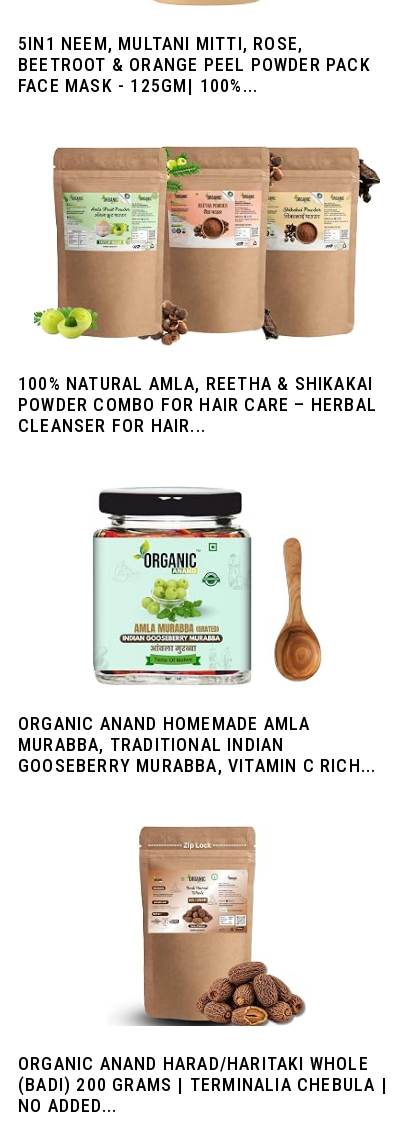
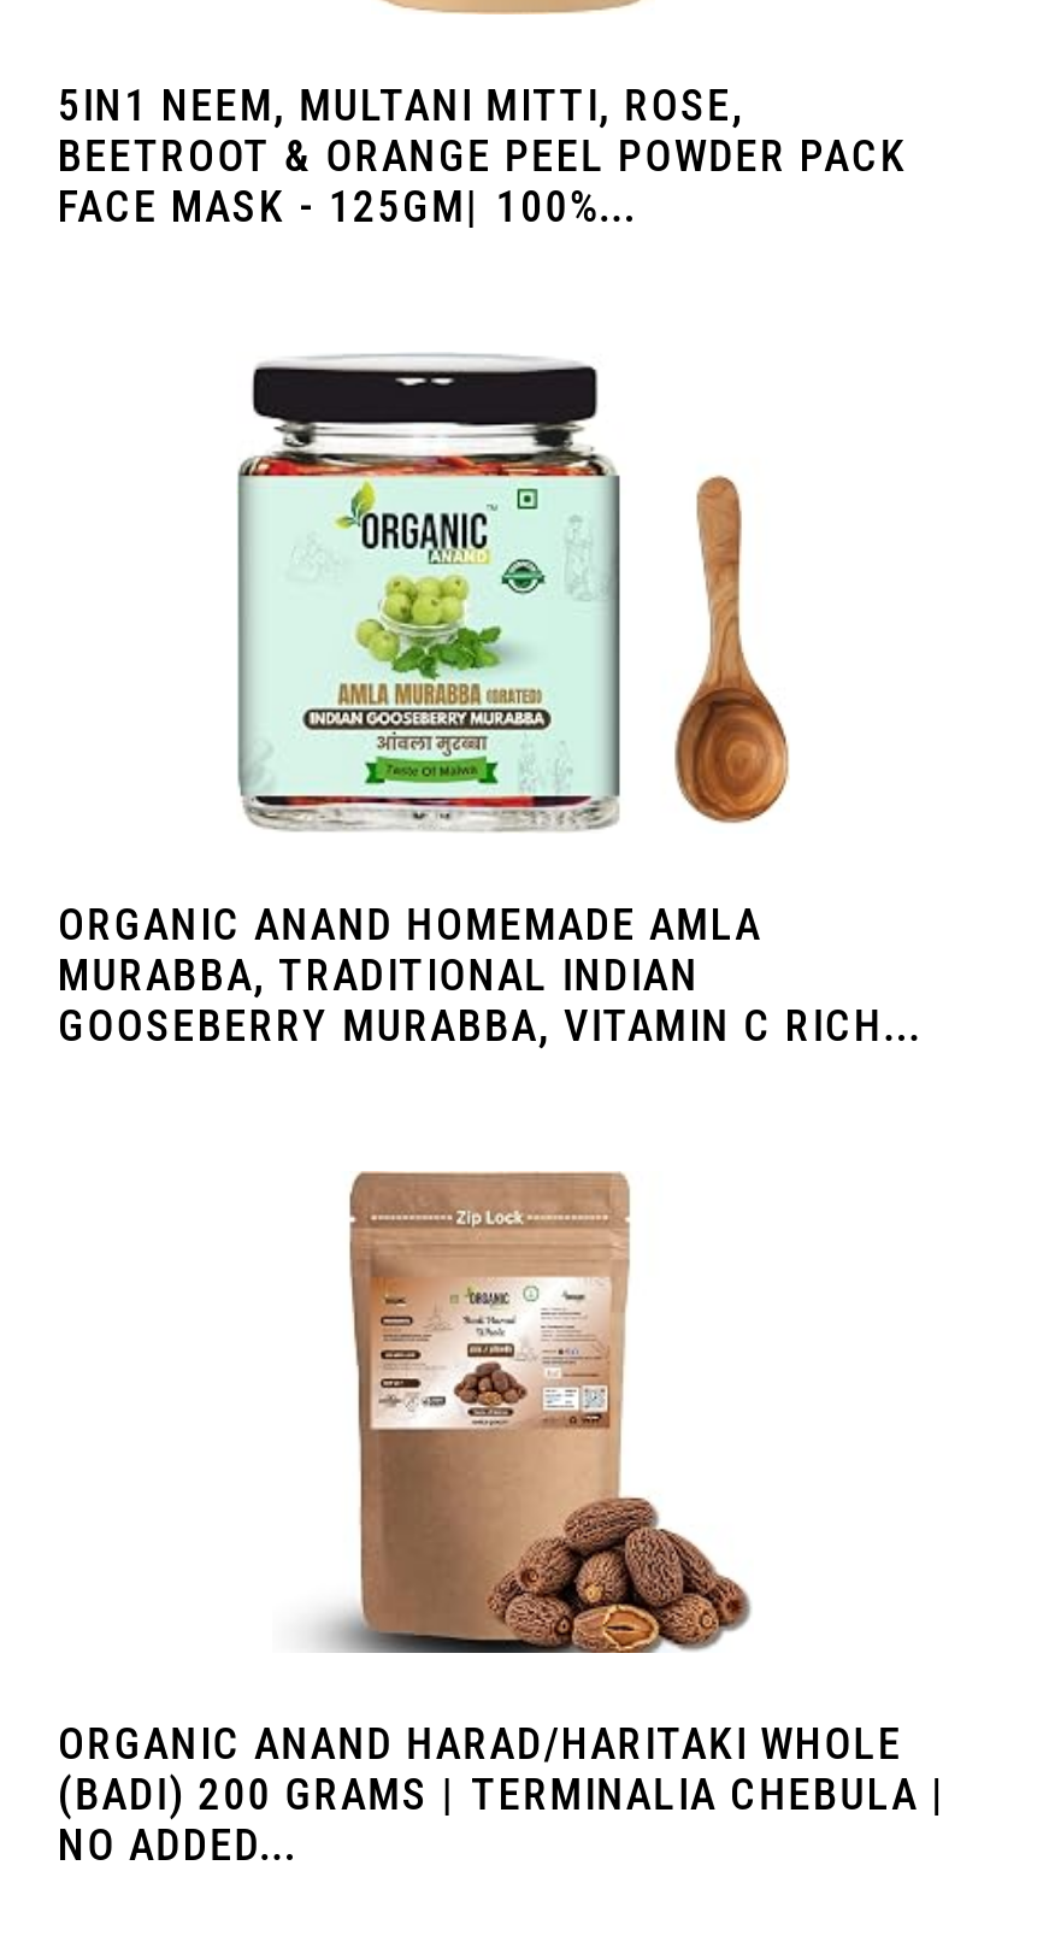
- [image]
- 100% NATURAL AMLA, REETHA & SHIKAKAI
- POWDER COMBO FOR HAIR CARE – HERBAL
- CLEANSER FOR HAIR...
